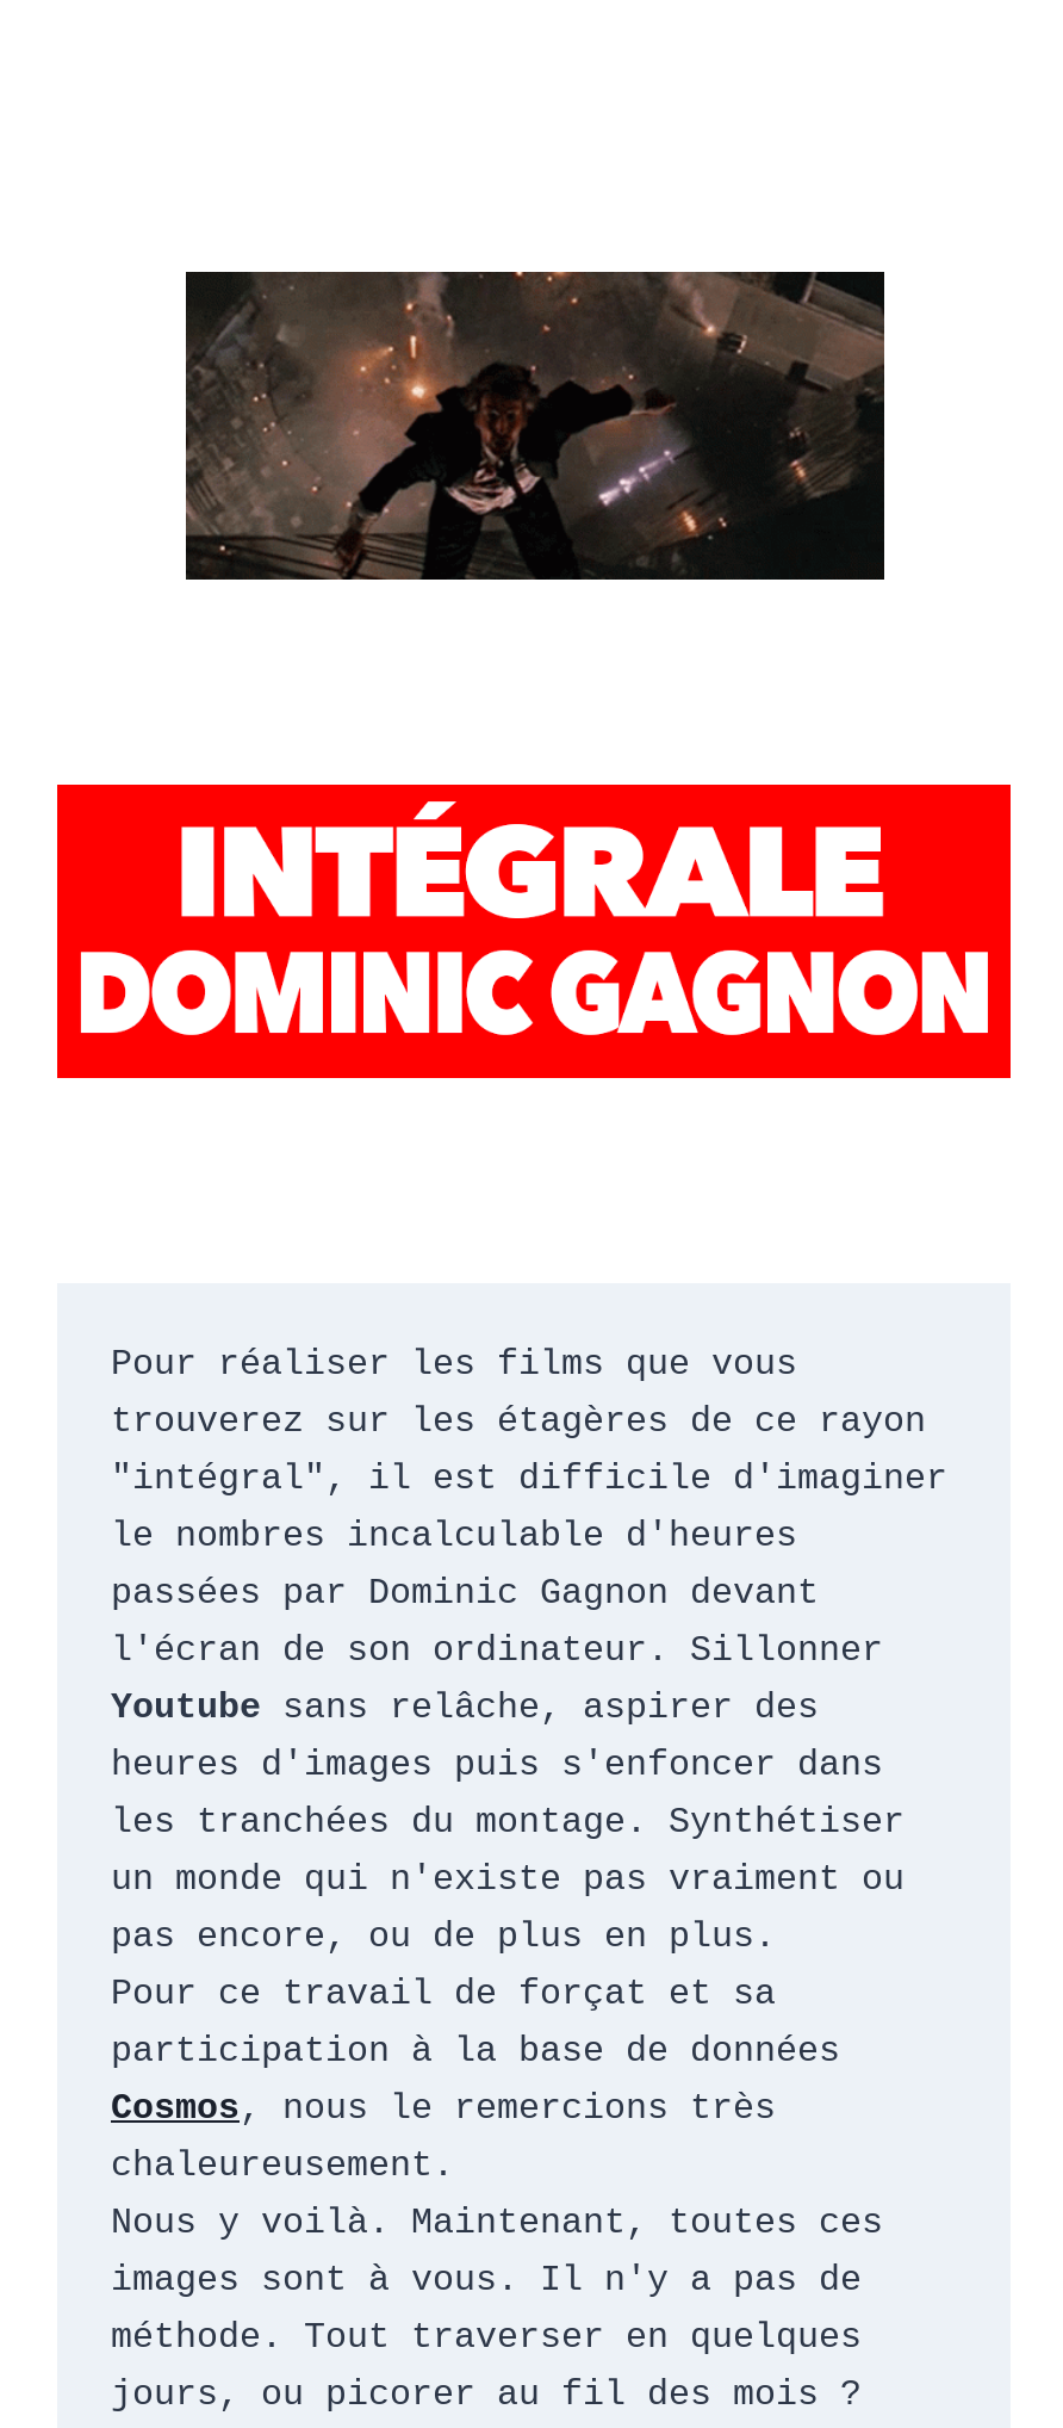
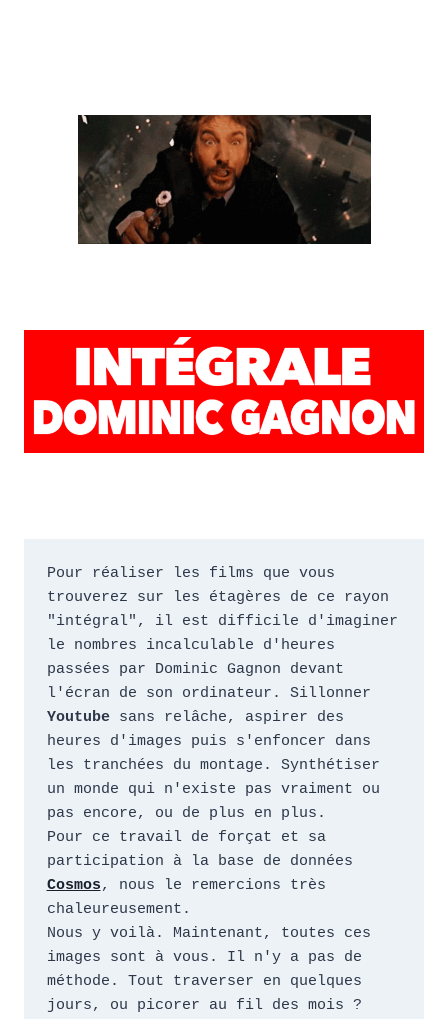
- [image]
+ [image]
